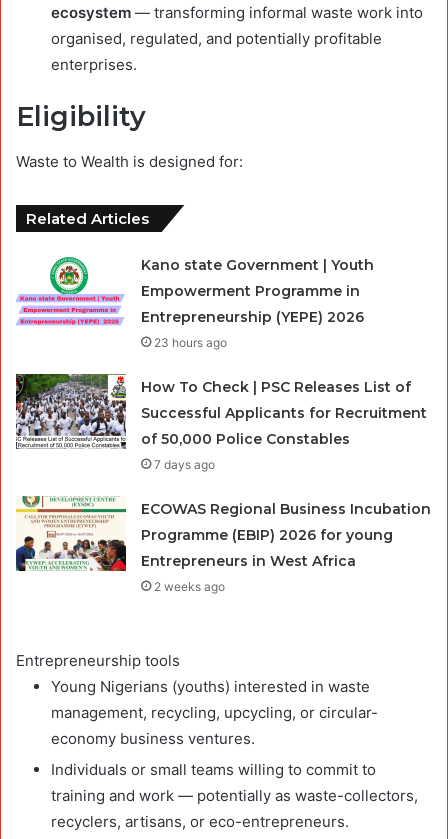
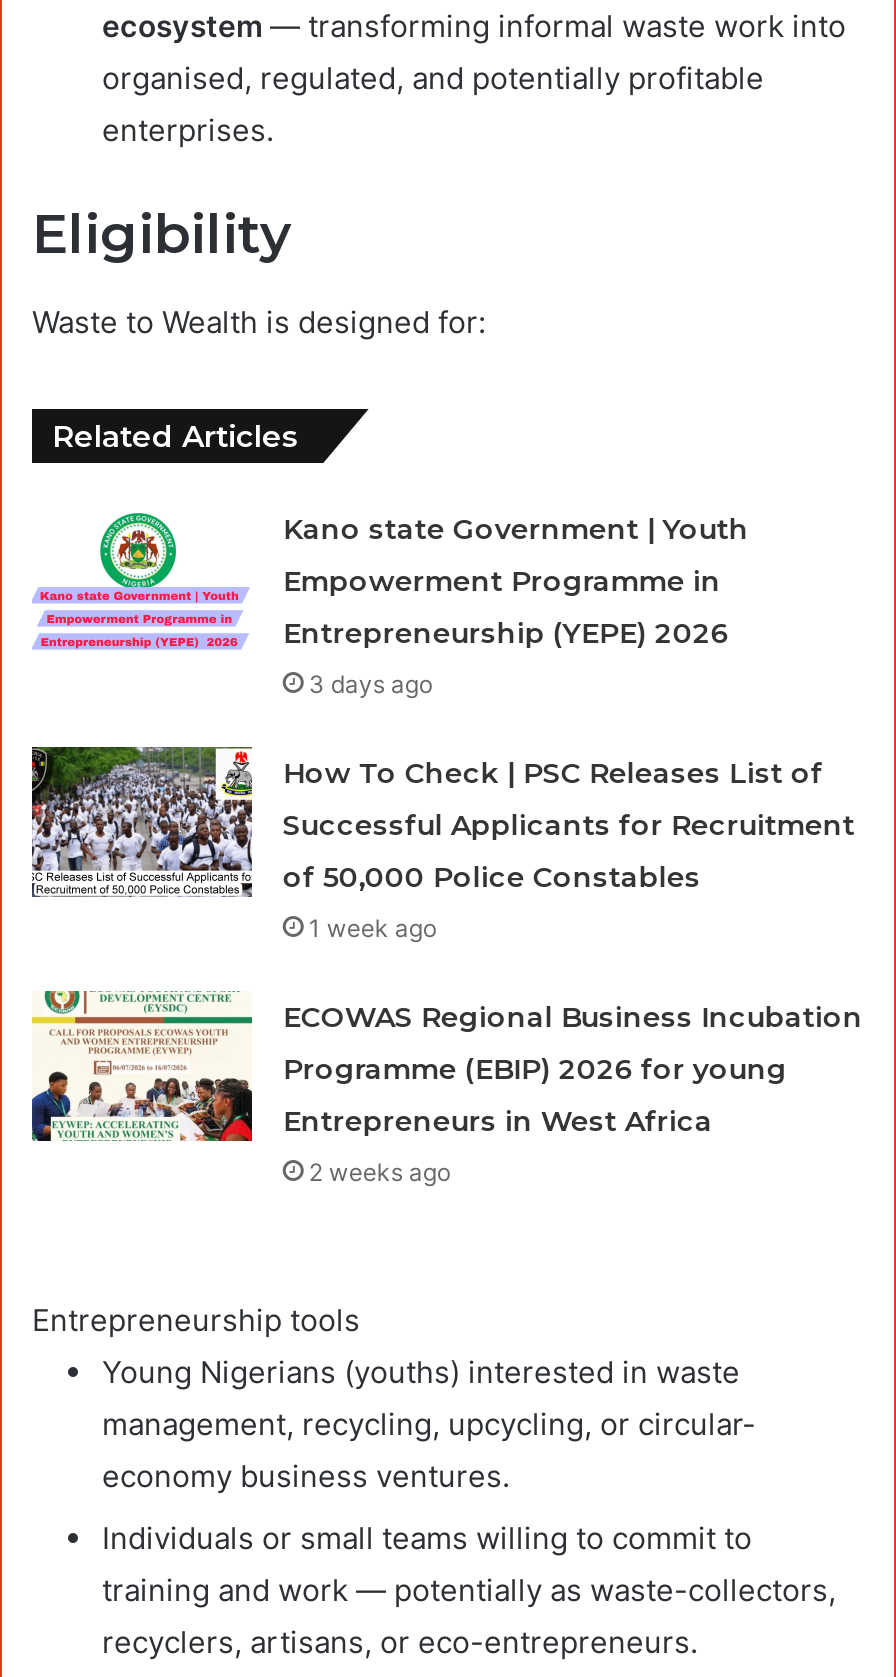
- 23 hours ago
+ 3 days ago

- 7 days ago
+ 1 week ago
